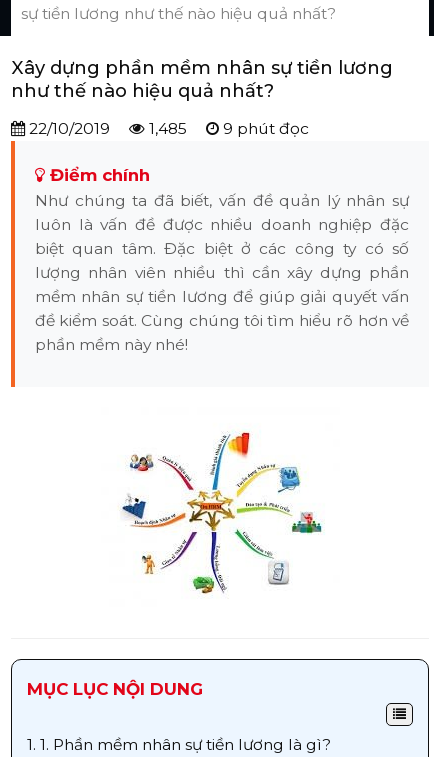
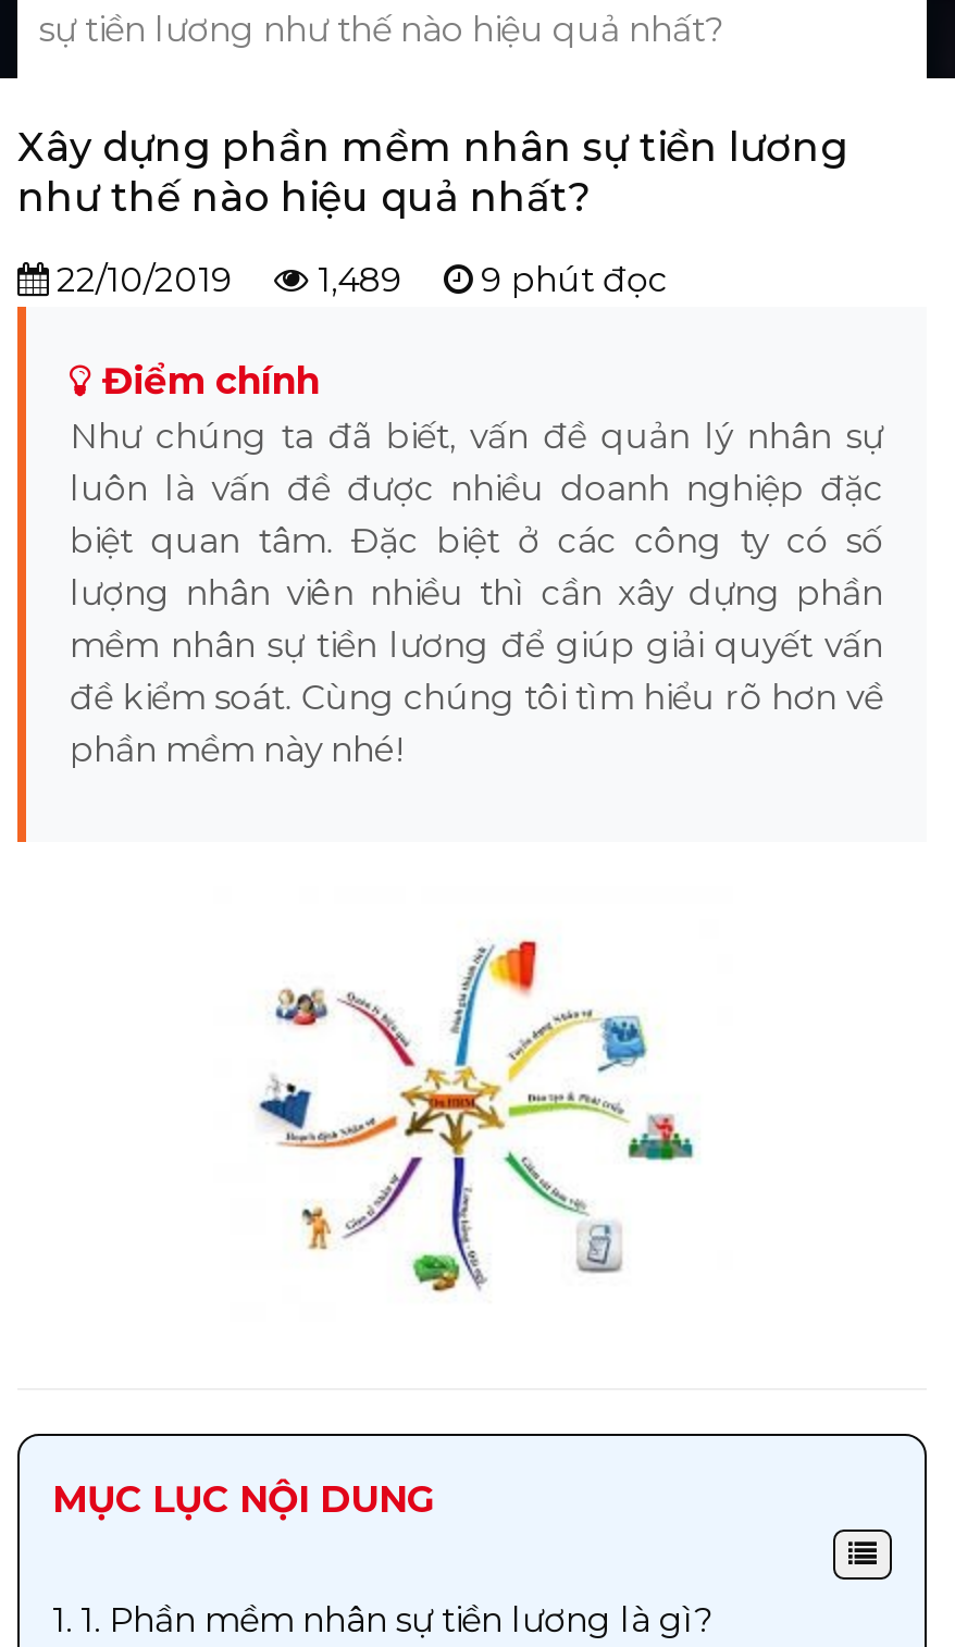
- 1,485 9 phút đọc
+ 1,489 9 phút đọc
